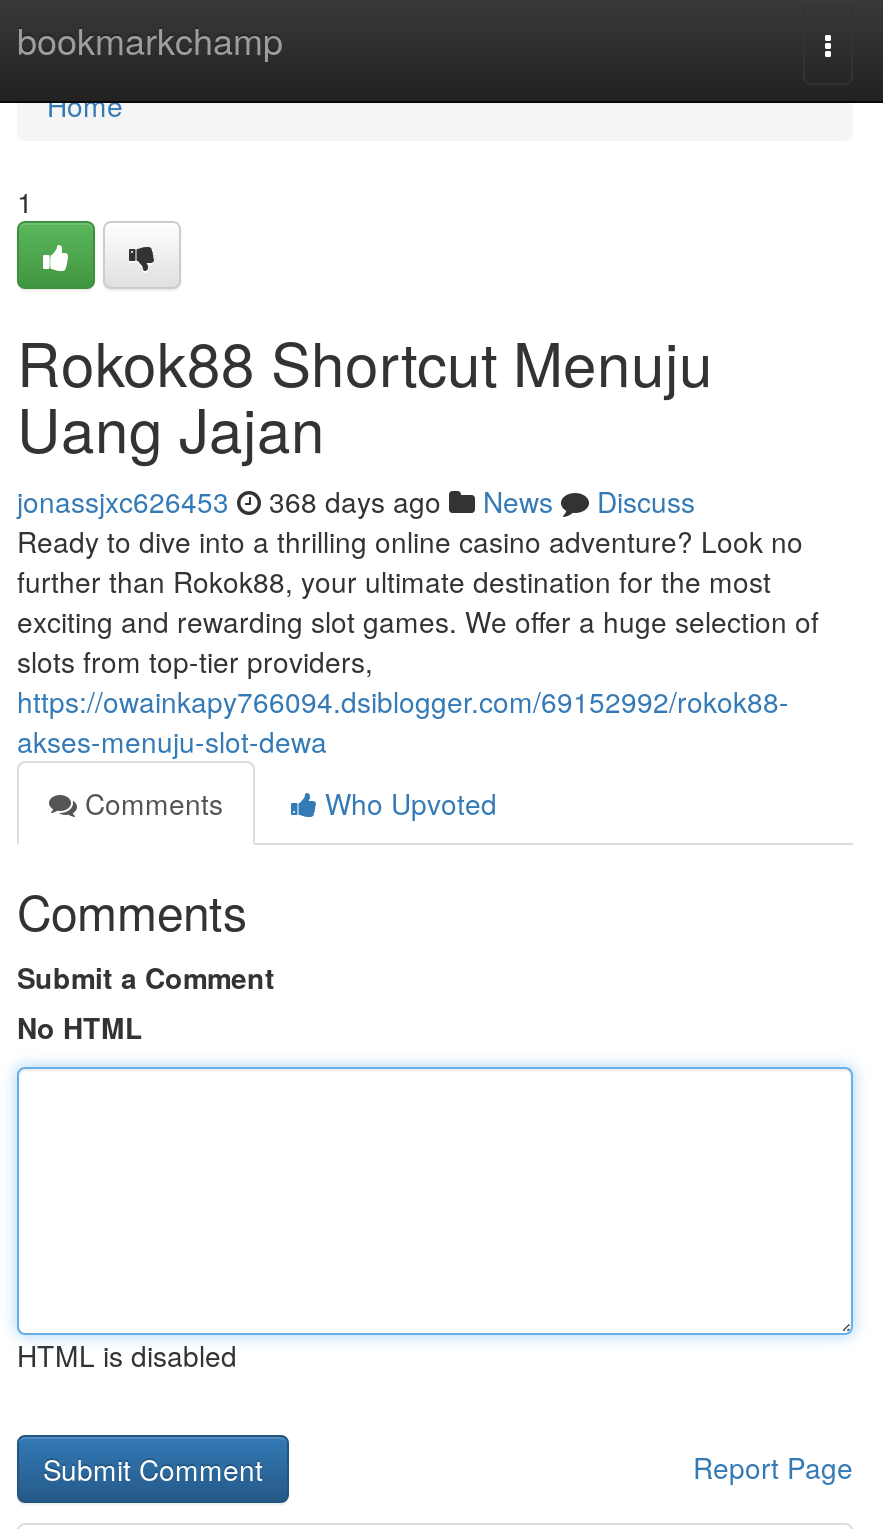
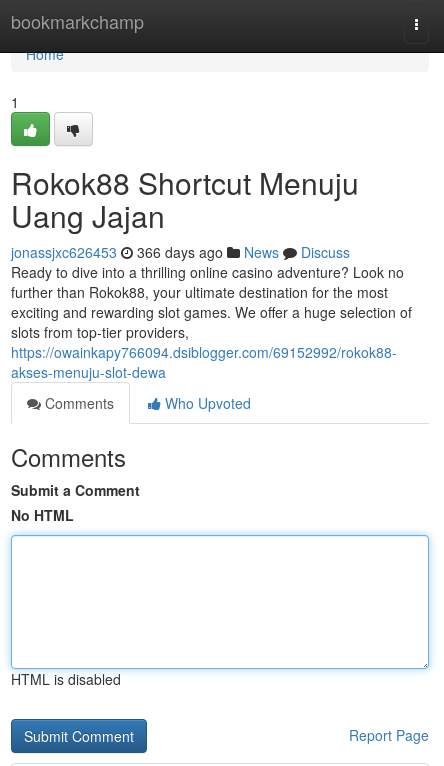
- jonassjxc626453 368 days ago News Discuss
+ jonassjxc626453 366 days ago News Discuss
